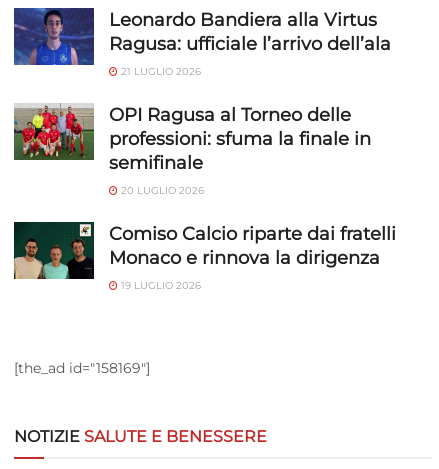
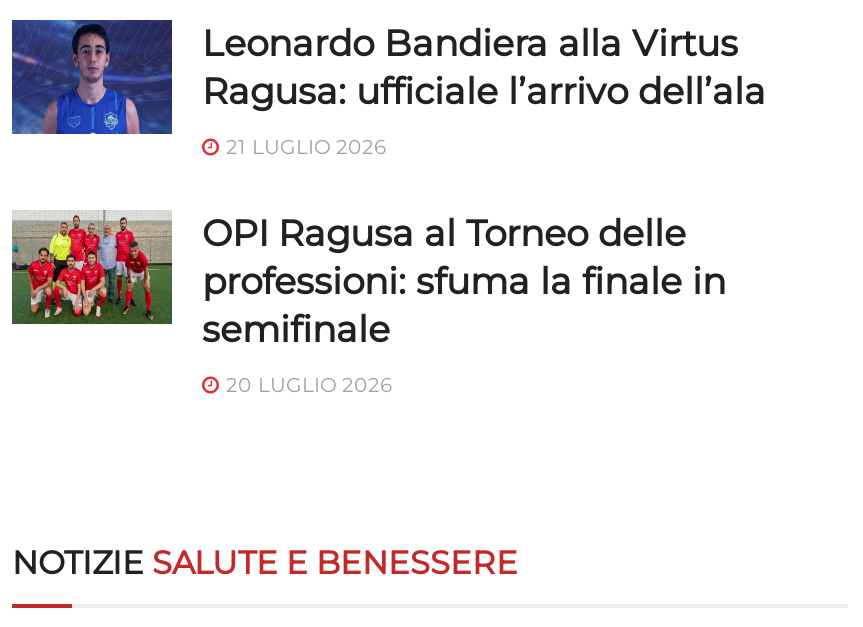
- [image]
- Comiso Calcio riparte dai fratelli
- Monaco e rinnova la dirigenza
- 19 LUGLIO 2026

- [the_ad id="158169"]
